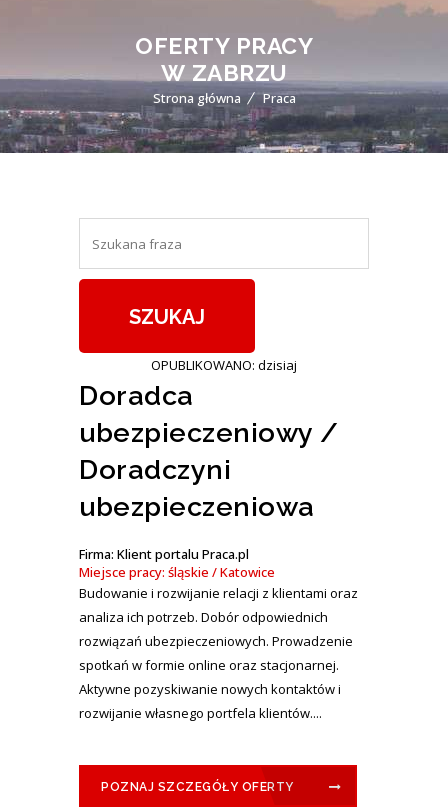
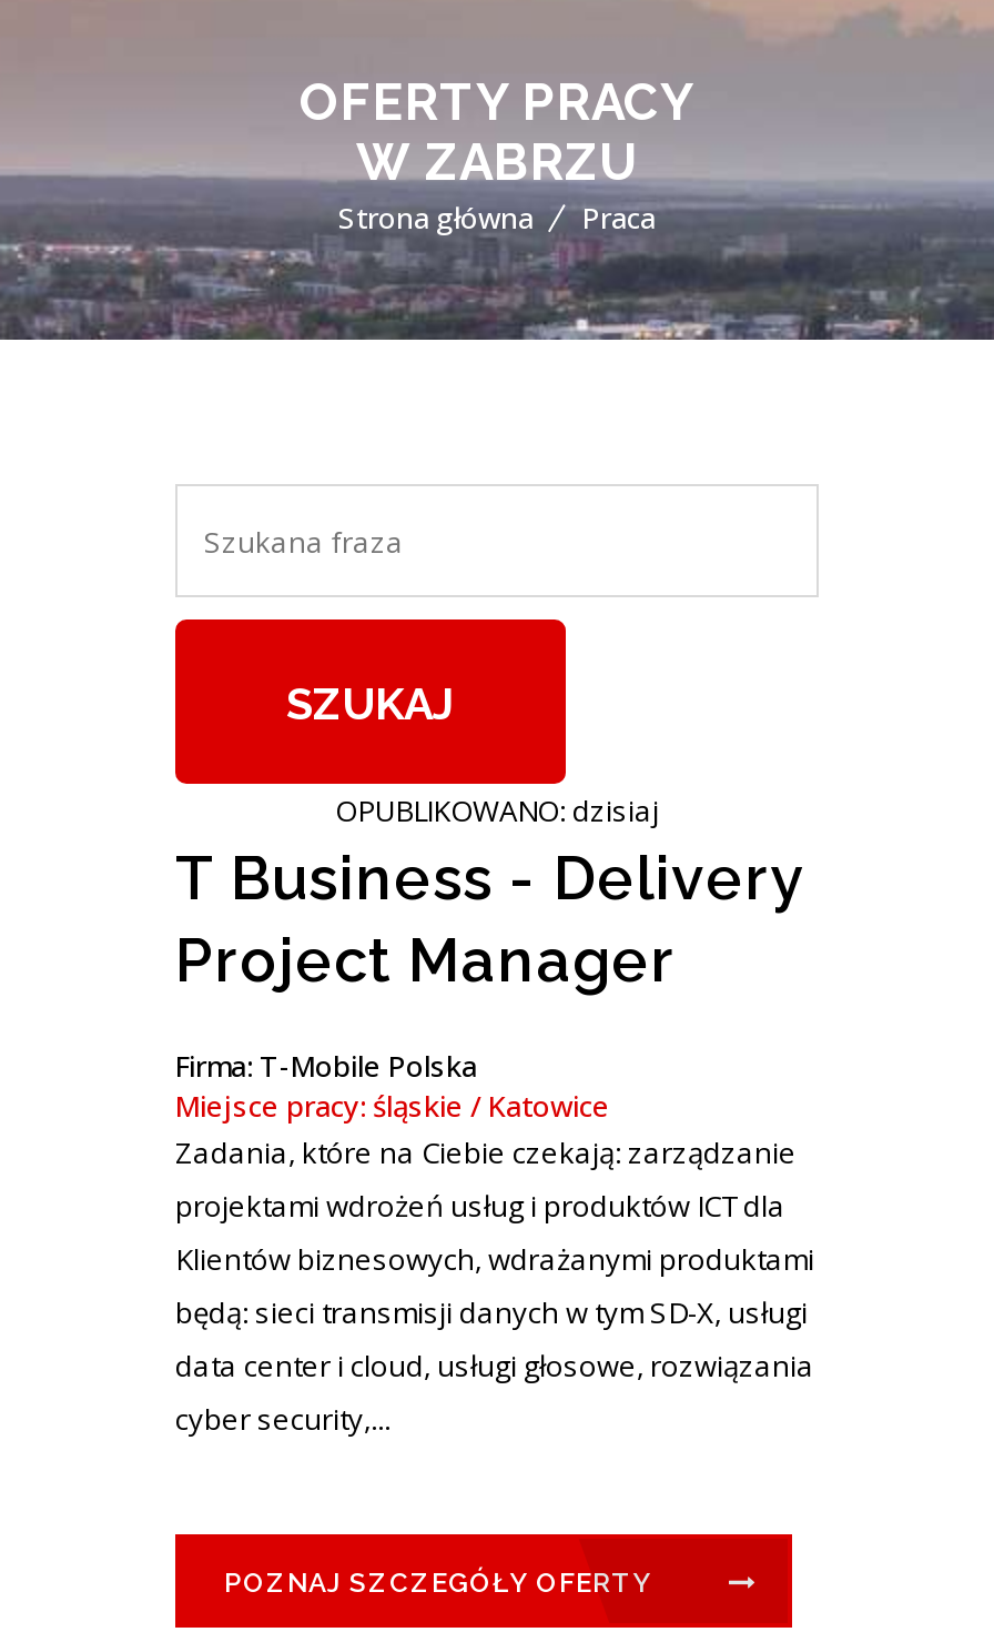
- Doradca
- ubezpieczeniowy /
- Doradczyni
- ubezpieczeniowa
+ T Business - Delivery
+ Project Manager

- Firma: Klient portalu Praca.pl
+ Firma: T-Mobile Polska

- Budowanie i rozwijanie relacji z klientami oraz
- analiza ich potrzeb. Dobór odpowiednich
- rozwiązań ubezpieczeniowych. Prowadzenie
- spotkań w formie online oraz stacjonarnej.
- Aktywne pozyskiwanie nowych kontaktów i
- rozwijanie własnego portfela klientów....
+ Zadania, które na Ciebie czekają: zarządzanie
+ projektami wdrożeń usług i produktów ICT dla
+ Klientów biznesowych, wdrażanymi produktami
+ będą: sieci transmisji danych w tym SD-X, usługi
+ data center i cloud, usługi głosowe, rozwiązania
+ cyber security,...
